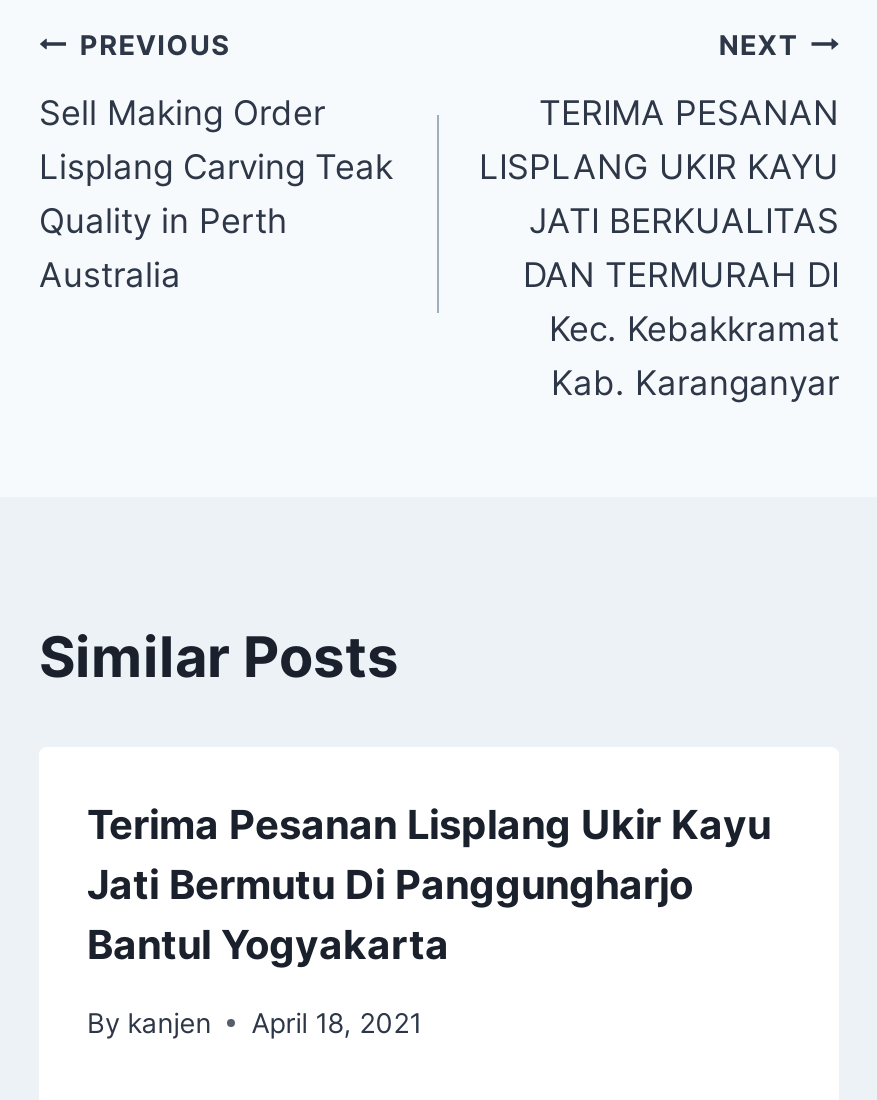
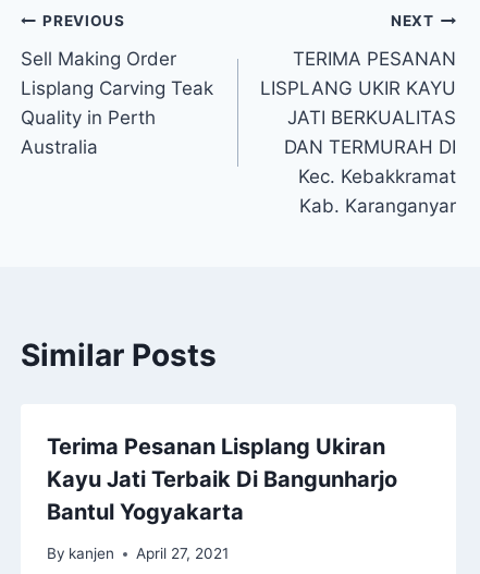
- Terima Pesanan Lisplang Ukir Kayu
- Jati Bermutu Di Panggungharjo
+ Terima Pesanan Lisplang Ukiran
+ Kayu Jati Terbaik Di Bangunharjo

- By kanjen April 18, 2021
+ By kanjen April 27, 2021
